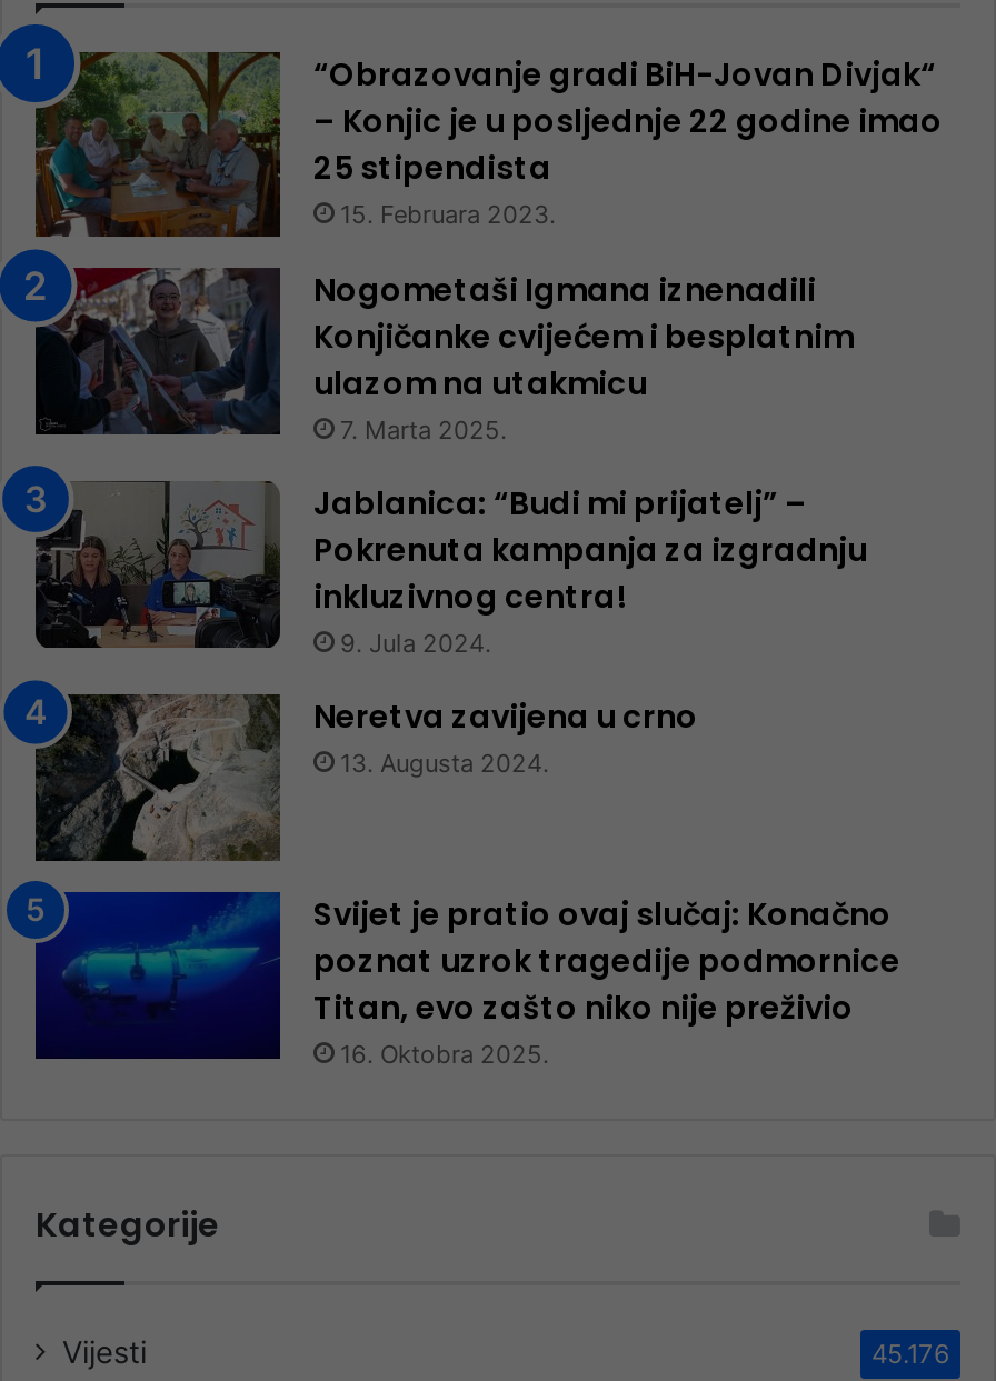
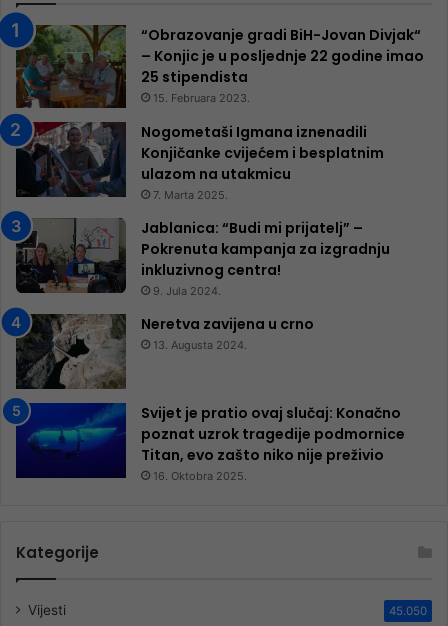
- 45.176
+ 45.050
